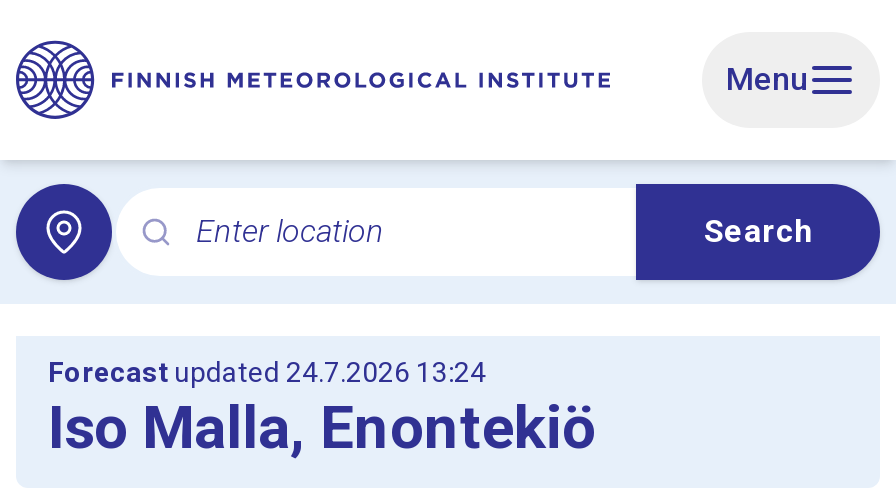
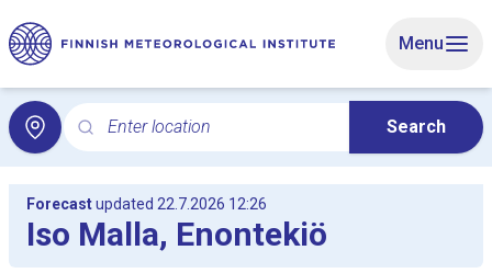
- Forecast updated 24.7.2026 13:24
+ Forecast updated 22.7.2026 12:26
